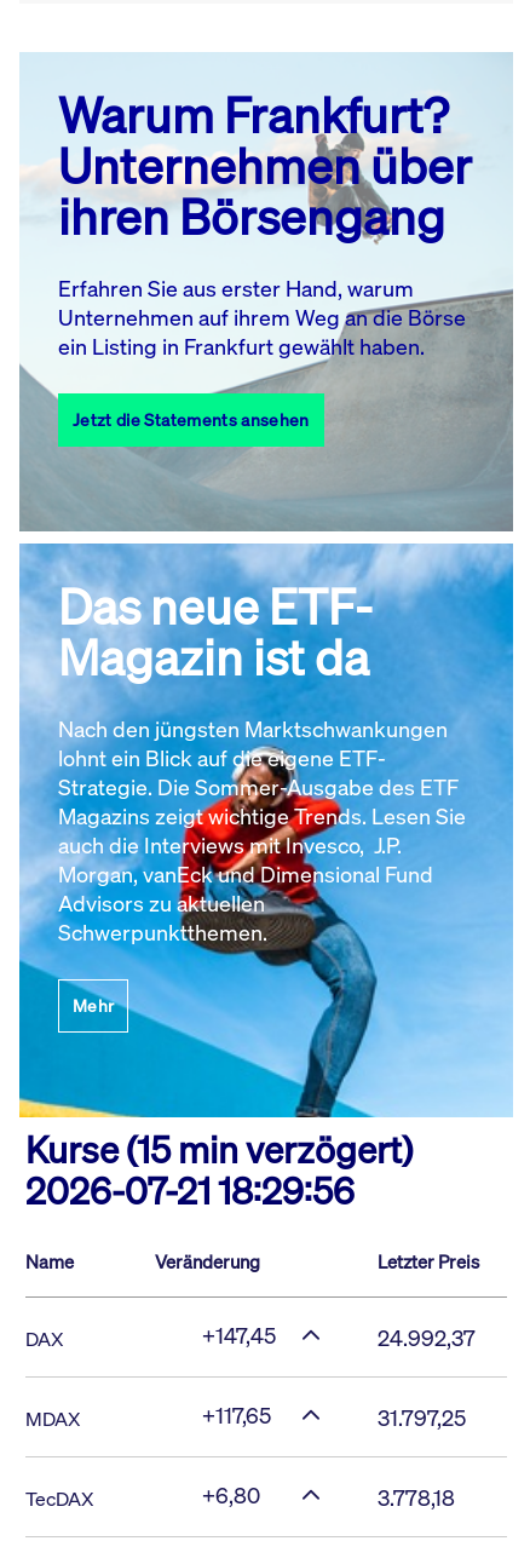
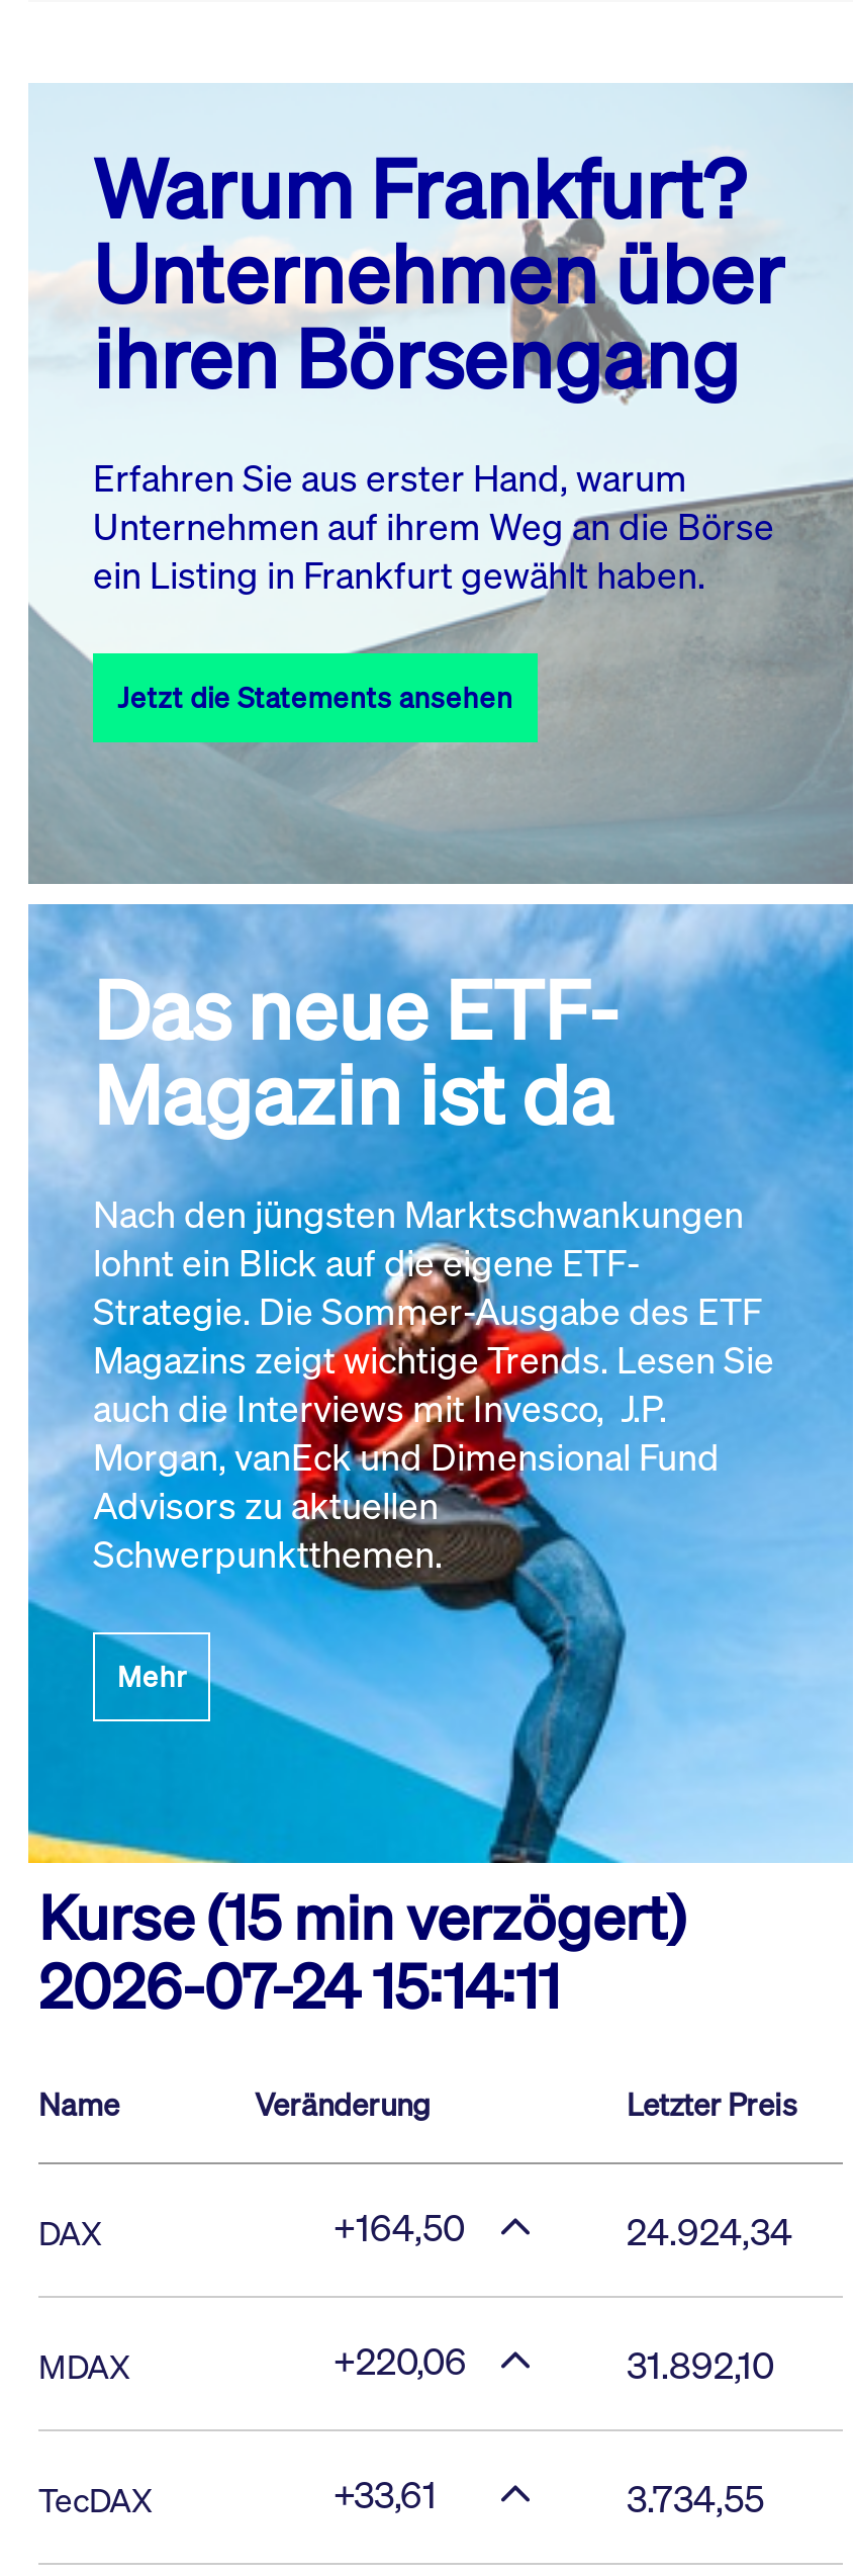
- 2026-07-21 18:29:56
+ 2026-07-24 15:14:11

- +147,45
+ +164,50

- 24.992,37
+ 24.924,34

- +117,65
+ +220,06

- 31.797,25
+ 31.892,10

- +6,80
+ +33,61

- 3.778,18
+ 3.734,55
